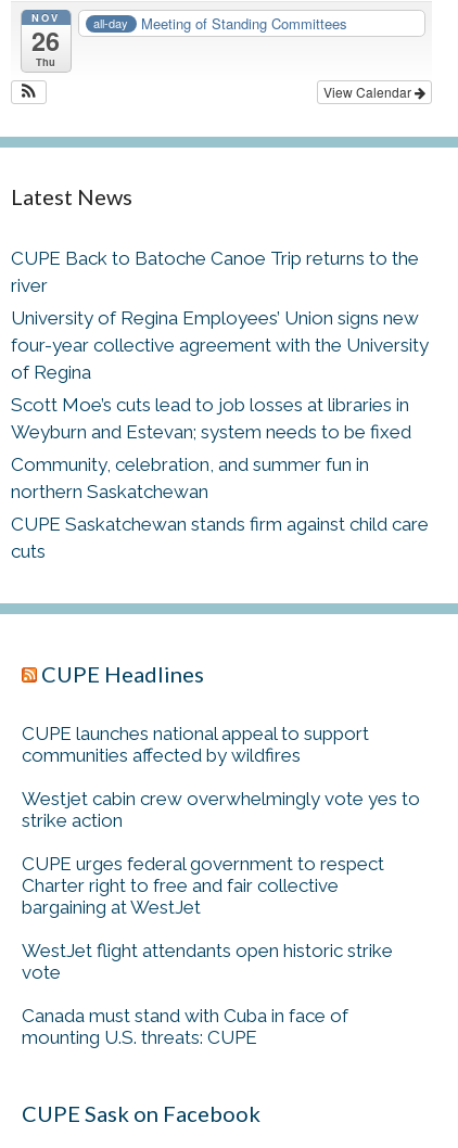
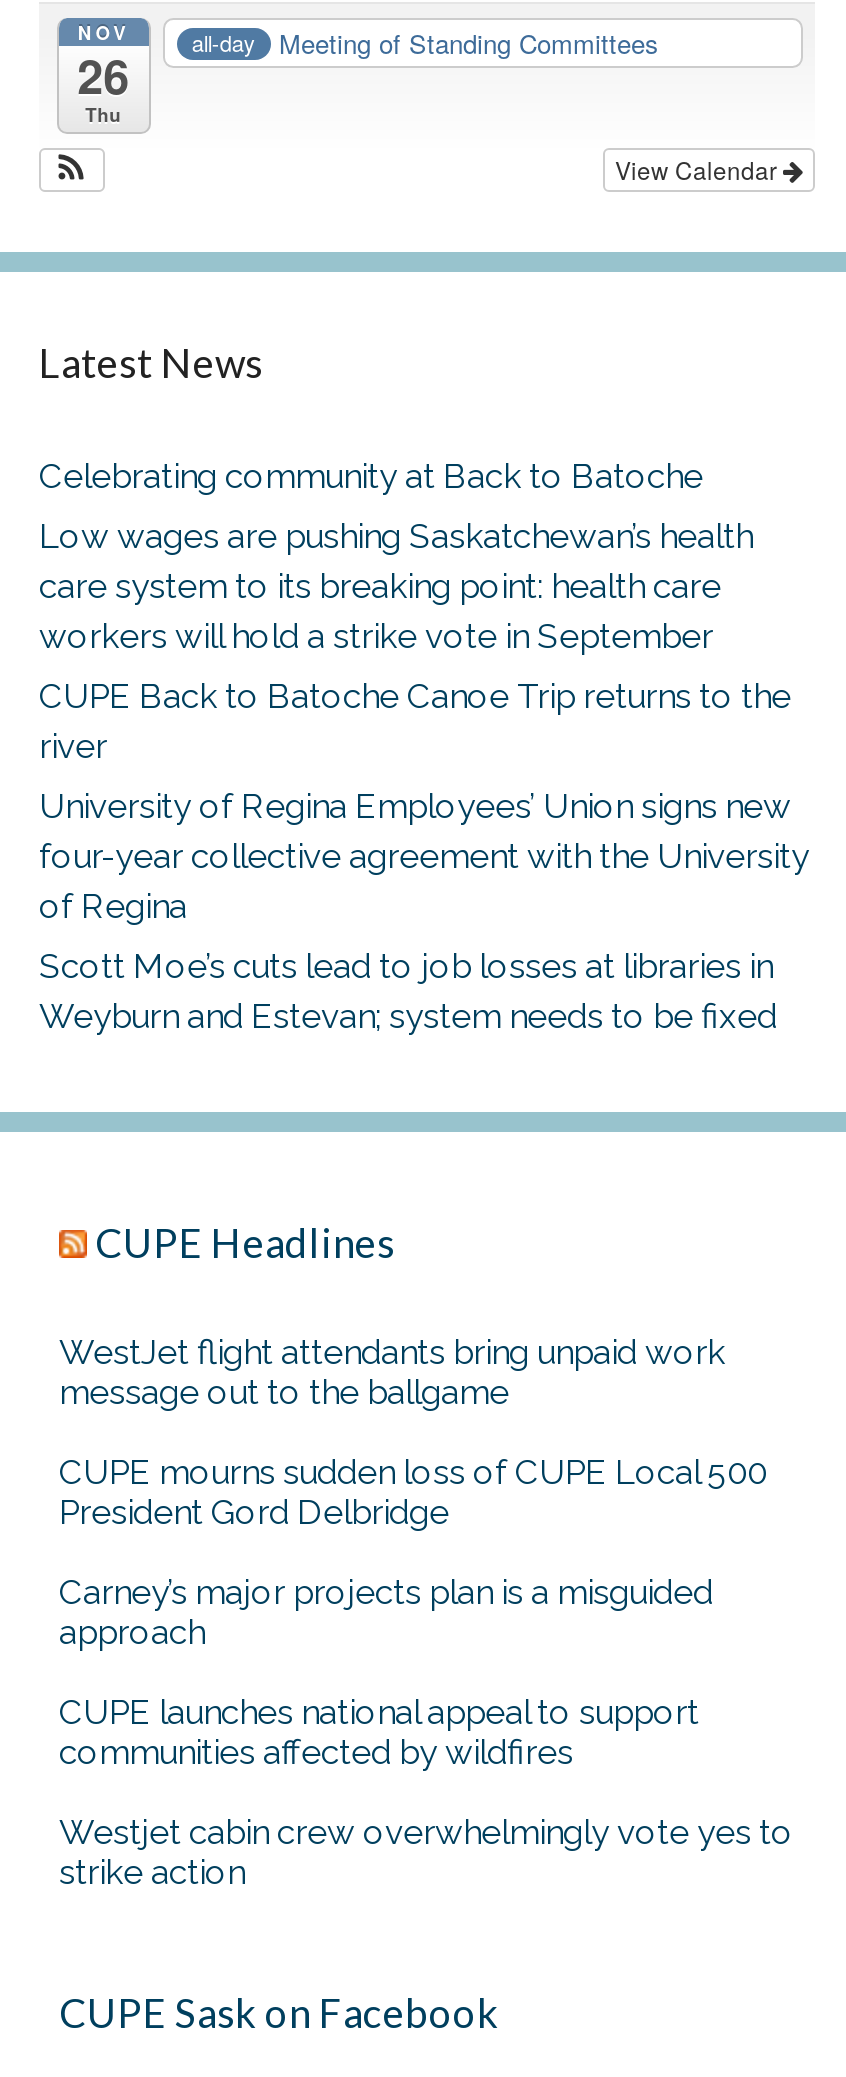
+ Celebrating community at Back to Batoche
+ Low wages are pushing Saskatchewan’s health
+ care system to its breaking point: health care
+ workers will hold a strike vote in September

moved down: CUPE Back to Batoche Canoe Trip returns to the | river | University of Regina Employees’ Union signs new | four-year collective agreement with the University | of Regina | Scott Moe’s cuts lead to job losses at libraries in | Weyburn and Estevan; system needs to be fixed

- Community, celebration, and summer fun in
- northern Saskatchewan
- CUPE Saskatchewan stands firm against child care
- cuts

+ WestJet flight attendants bring unpaid work
+ message out to the ballgame
+ CUPE mourns sudden loss of CUPE Local 500
+ President Gord Delbridge
+ Carney’s major projects plan is a misguided
+ approach

moved down: CUPE launches national appeal to support | communities affected by wildfires | Westjet cabin crew overwhelmingly vote yes to | strike action

- CUPE urges federal government to respect
- Charter right to free and fair collective
- bargaining at WestJet
- WestJet flight attendants open historic strike
- vote
- Canada must stand with Cuba in face of
- mounting U.S. threats: CUPE
